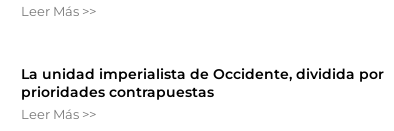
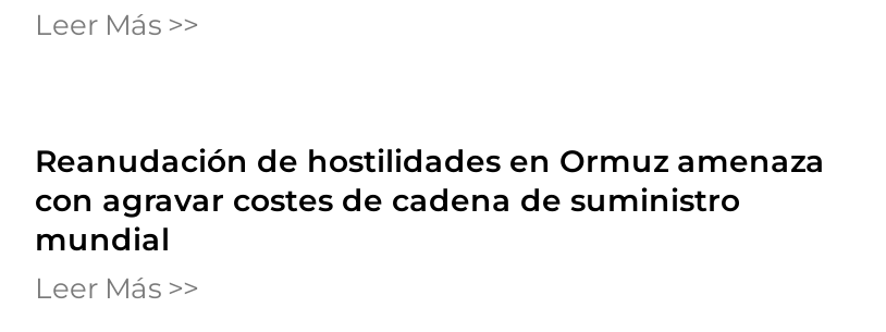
- La unidad imperialista de Occidente, dividida por
- prioridades contrapuestas
+ Reanudación de hostilidades en Ormuz amenaza
+ con agravar costes de cadena de suministro
+ mundial
